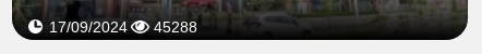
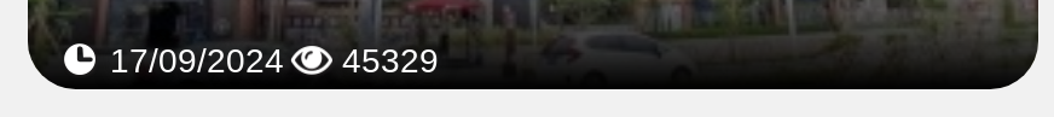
- 17/09/2024 45288
+ 17/09/2024 45329
